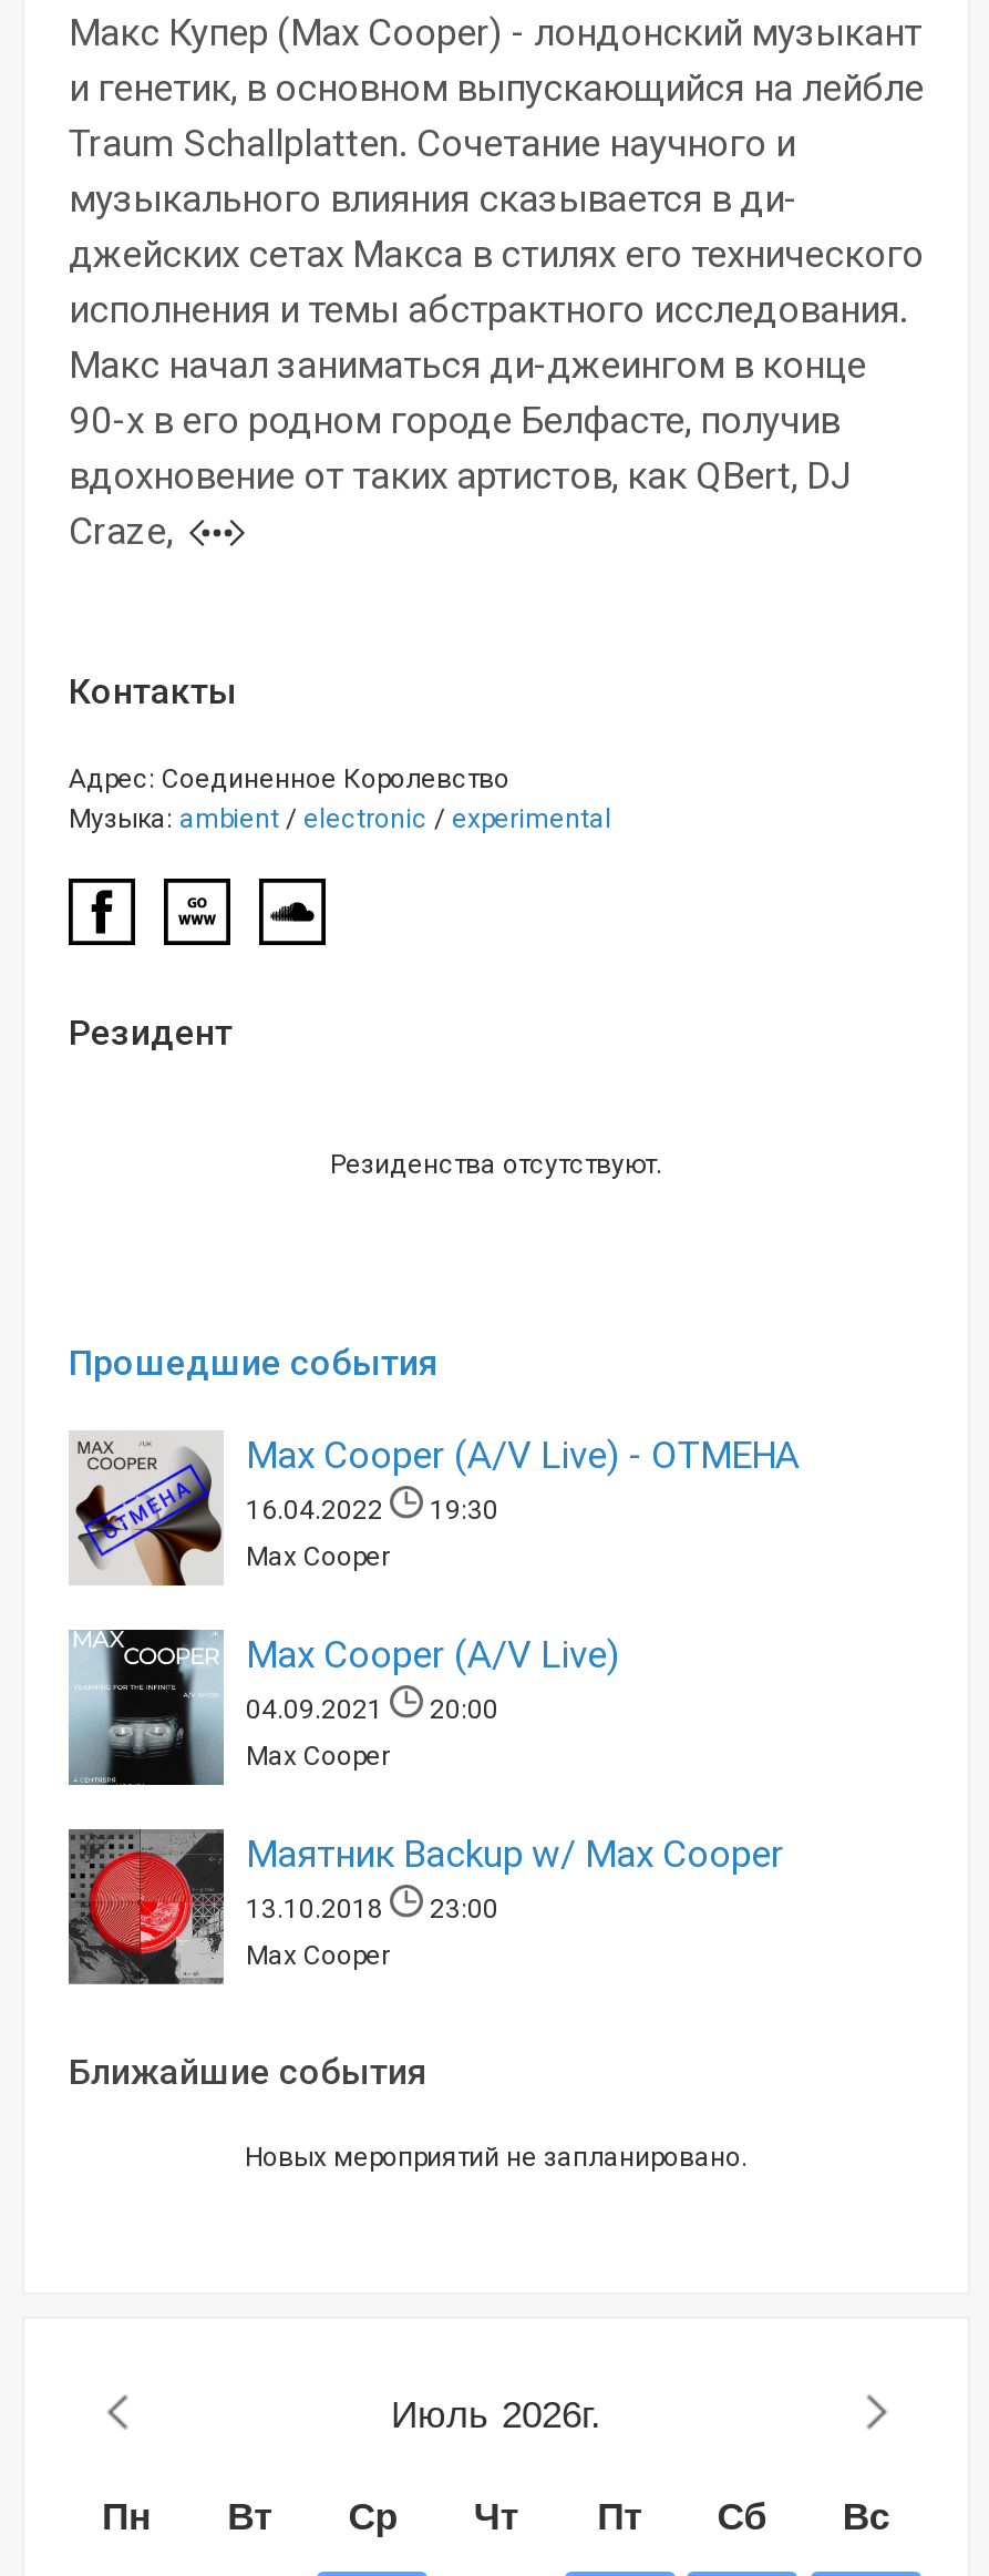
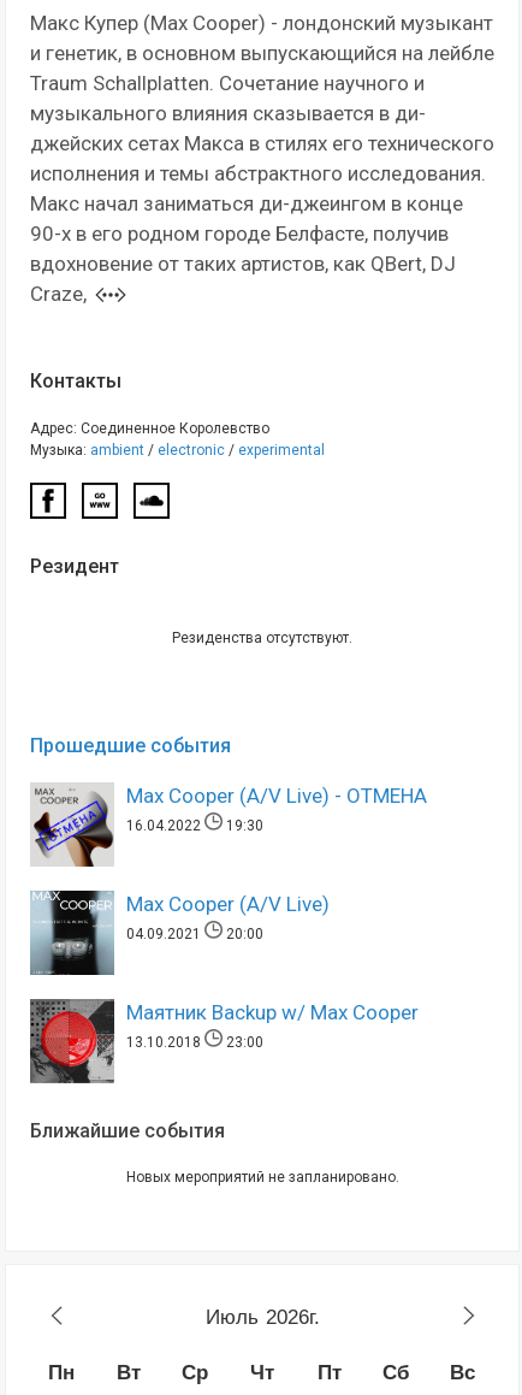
- Max Cooper

- Max Cooper

- Max Cooper
